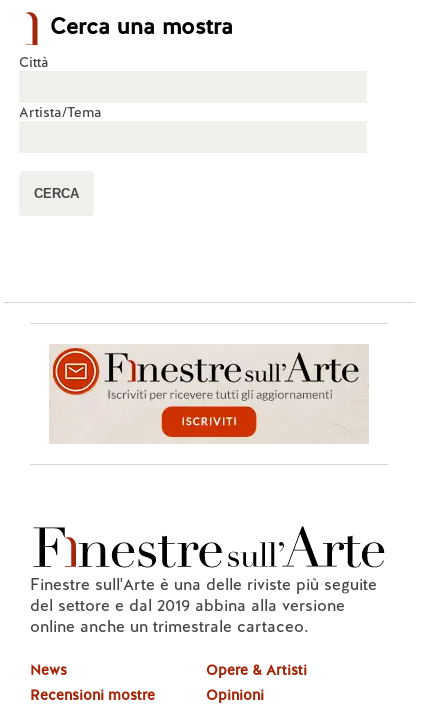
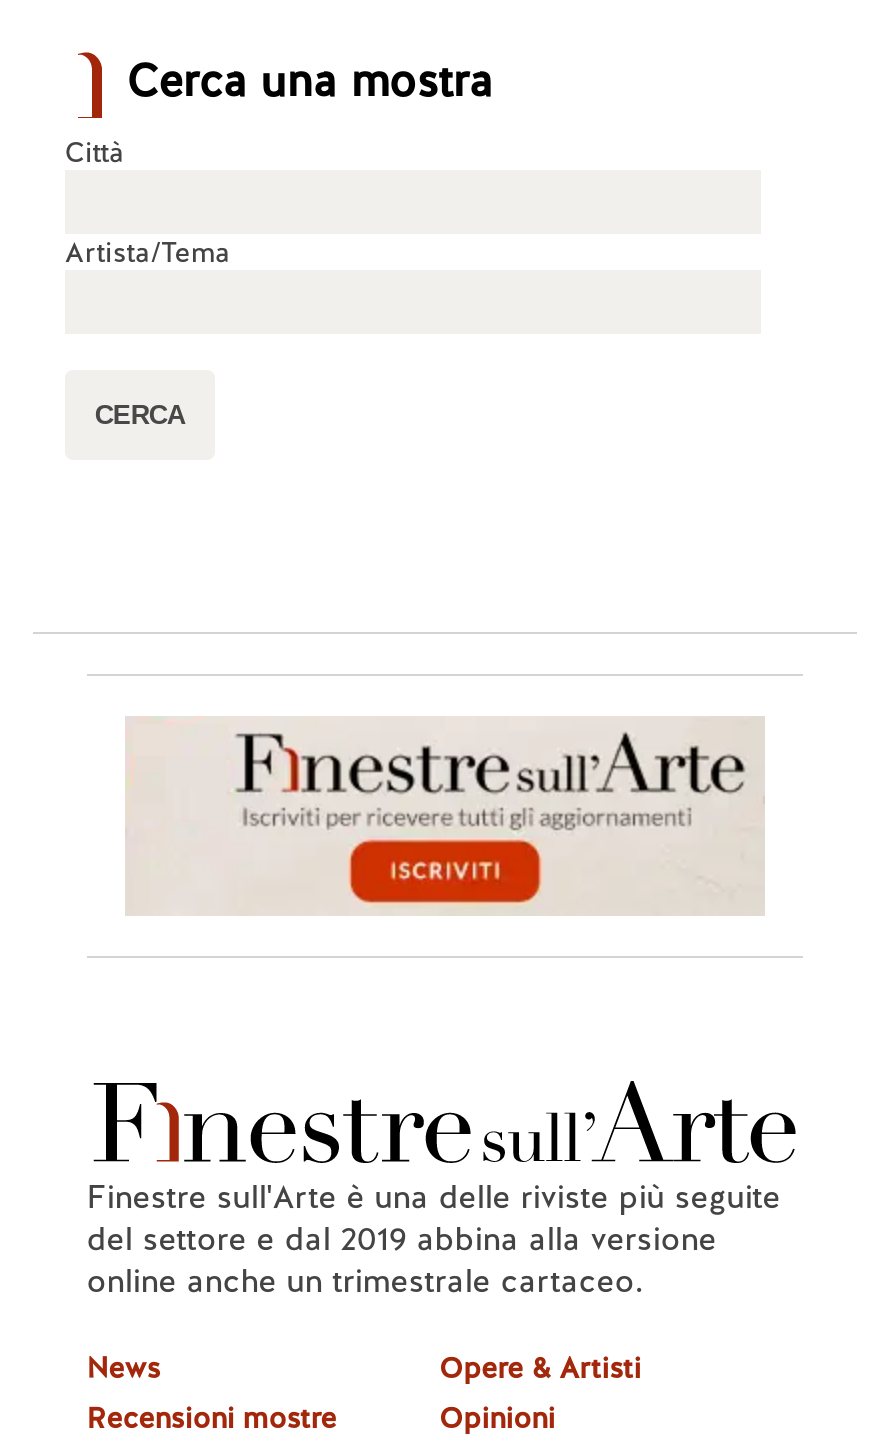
- [image]
